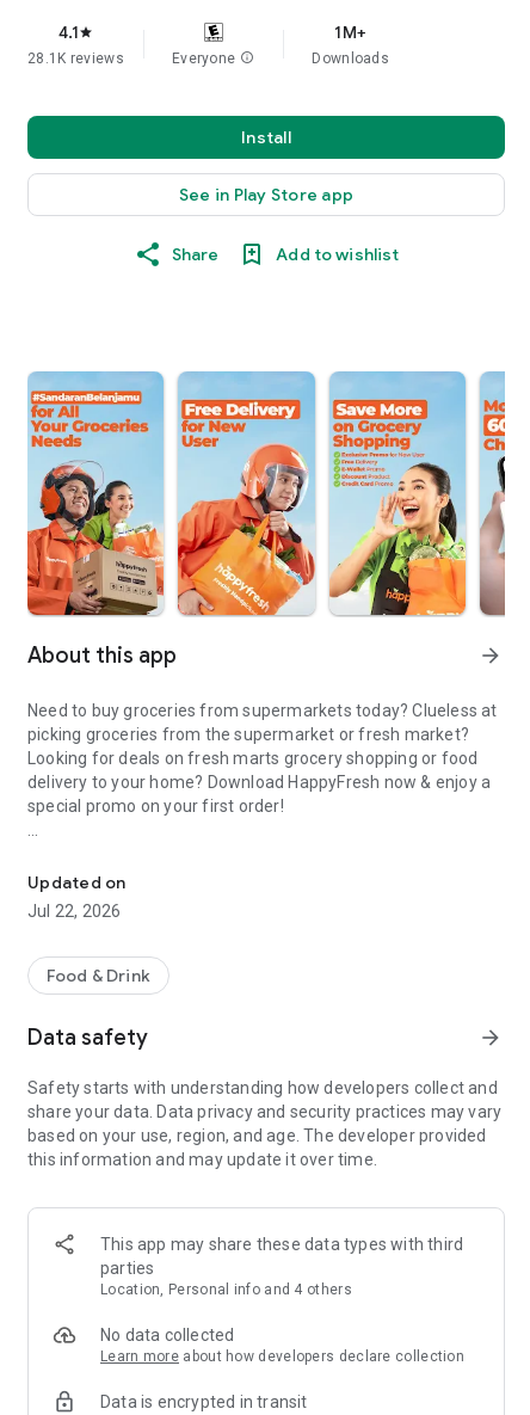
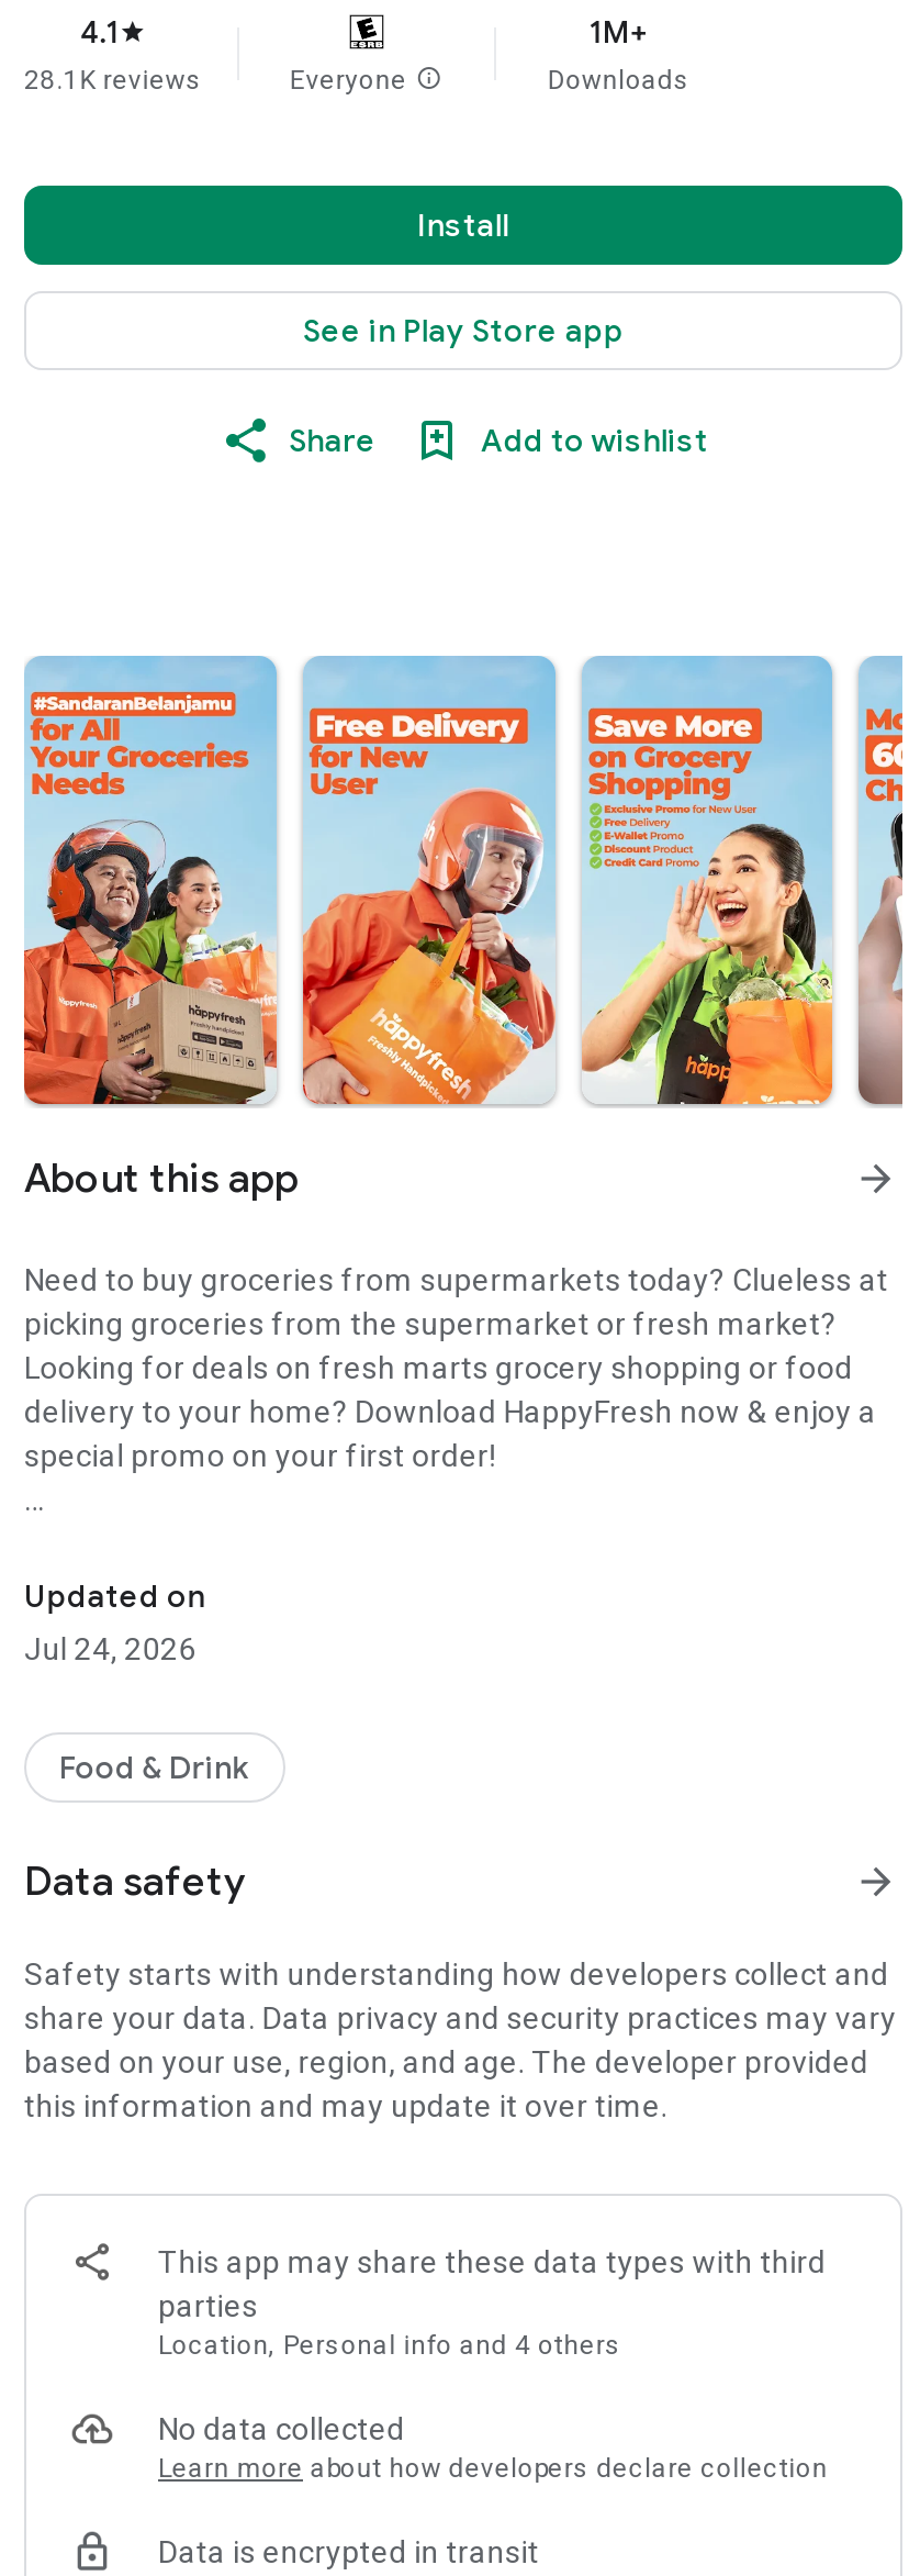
- Jul 22, 2026
+ Jul 24, 2026
